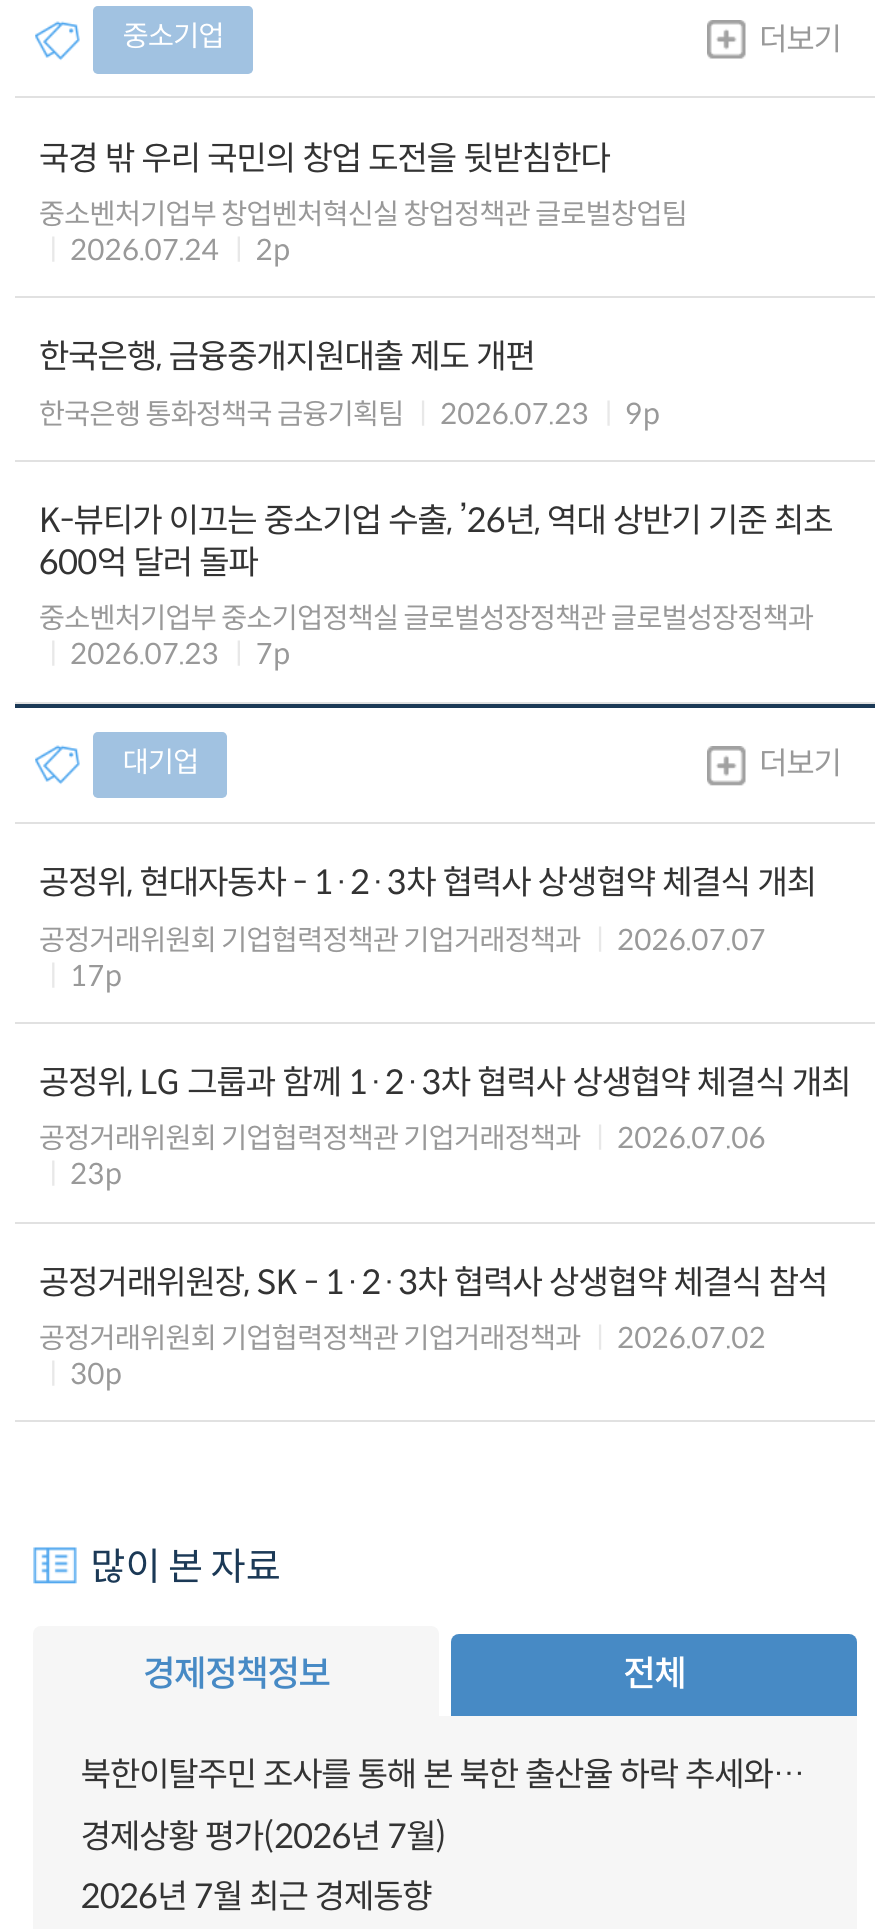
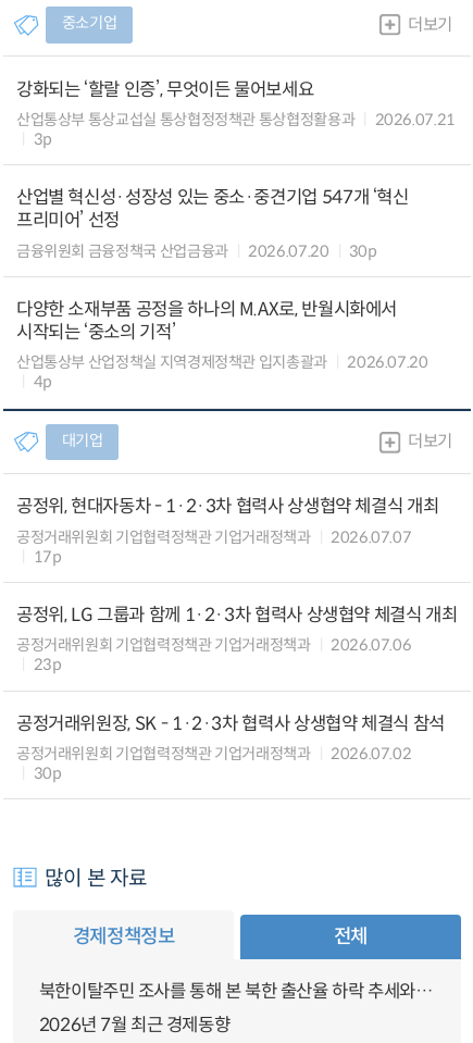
- 국경 밖 우리 국민의 창업 도전을 뒷받침한다
- 중소벤처기업부 창업벤처혁신실 창업정책관 글로벌창업팀
- 2026.07.24
- 2p
+ 강화되는 ‘할랄 인증’, 무엇이든 물어보세요
+ 산업통상부 통상교섭실 통상협정정책관 통상협정활용과
+ 2026.07.21
+ 3p

- 한국은행, 금융중개지원대출 제도 개편
- 한국은행 통화정책국 금융기획팀
- 2026.07.23
- 9p
+ 산업별 혁신성·성장성 있는 중소·중견기업 547개 ‘혁신
+ 프리미어’ 선정
+ 금융위원회 금융정책국 산업금융과
+ 2026.07.20
+ 30p

- K-뷰티가 이끄는 중소기업 수출, ’26년, 역대 상반기 기준 최초
- 600억 달러 돌파
- 중소벤처기업부 중소기업정책실 글로벌성장정책관 글로벌성장정책과
- 2026.07.23
- 7p
+ 다양한 소재부품 공정을 하나의 M.AX로, 반월시화에서
+ 시작되는 ‘중소의 기적’
+ 산업통상부 산업정책실 지역경제정책관 입지총괄과
+ 2026.07.20
+ 4p

moved down: 대기업 | 더보기 | 공정위, 현대자동차 - 1·2·3차 협력사 상생협약 체결식 개최 | ... | 경제정책정보 | 전체

- 경제상황 평가(2026년 7월)
